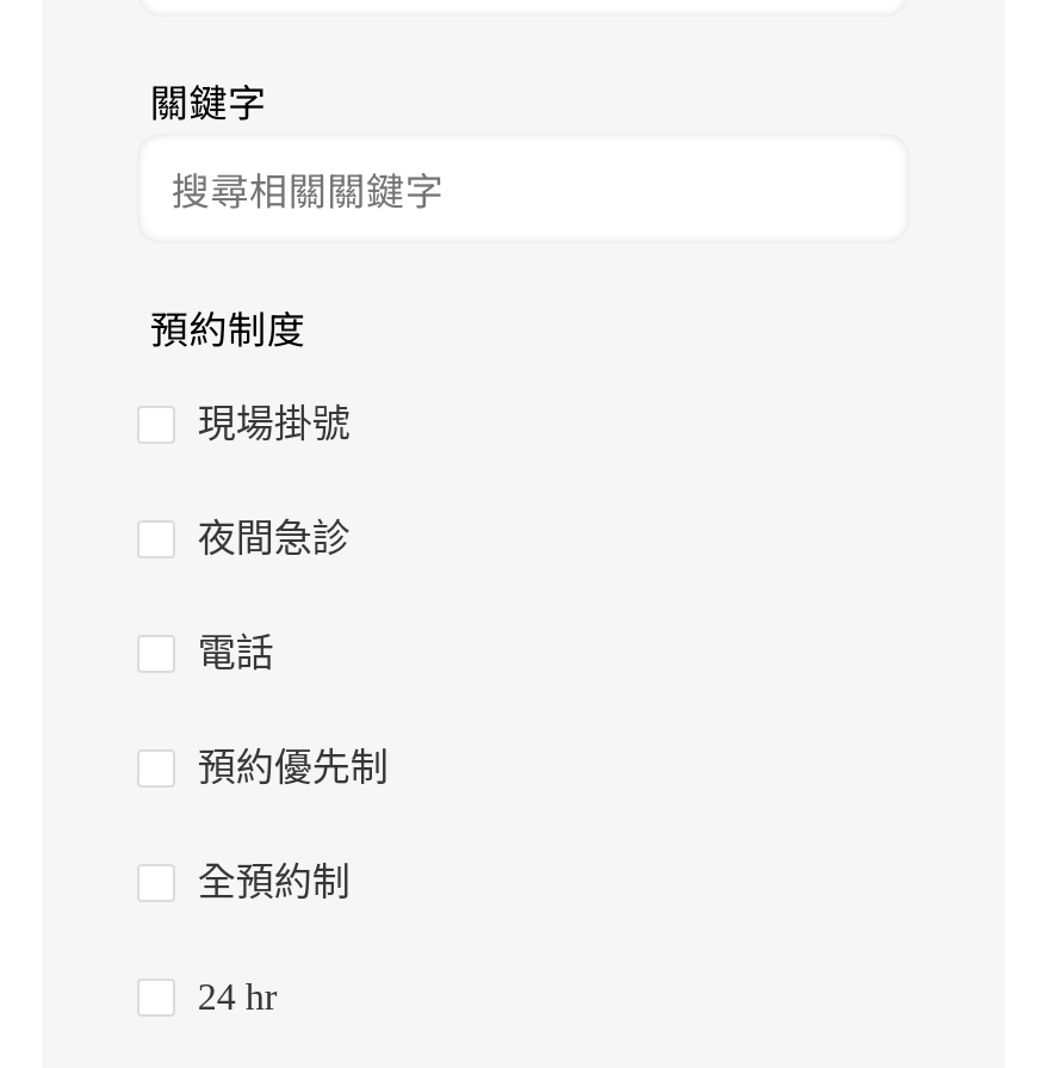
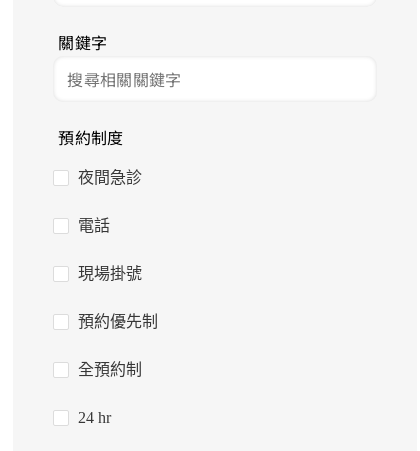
moved down: 現場掛號

moved up: 夜間急診 | 電話
